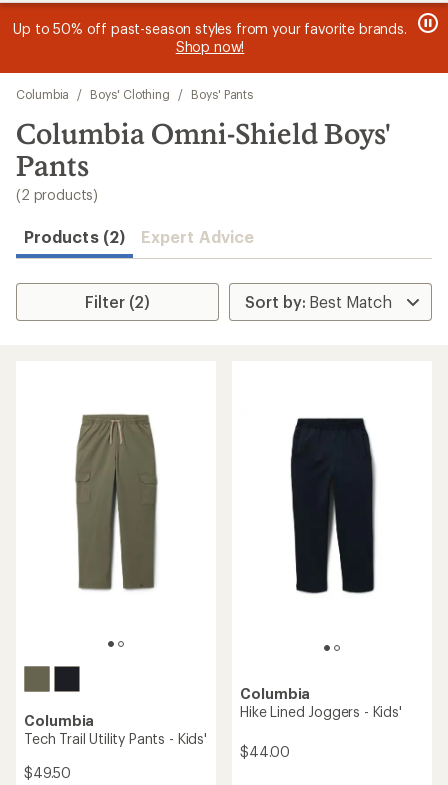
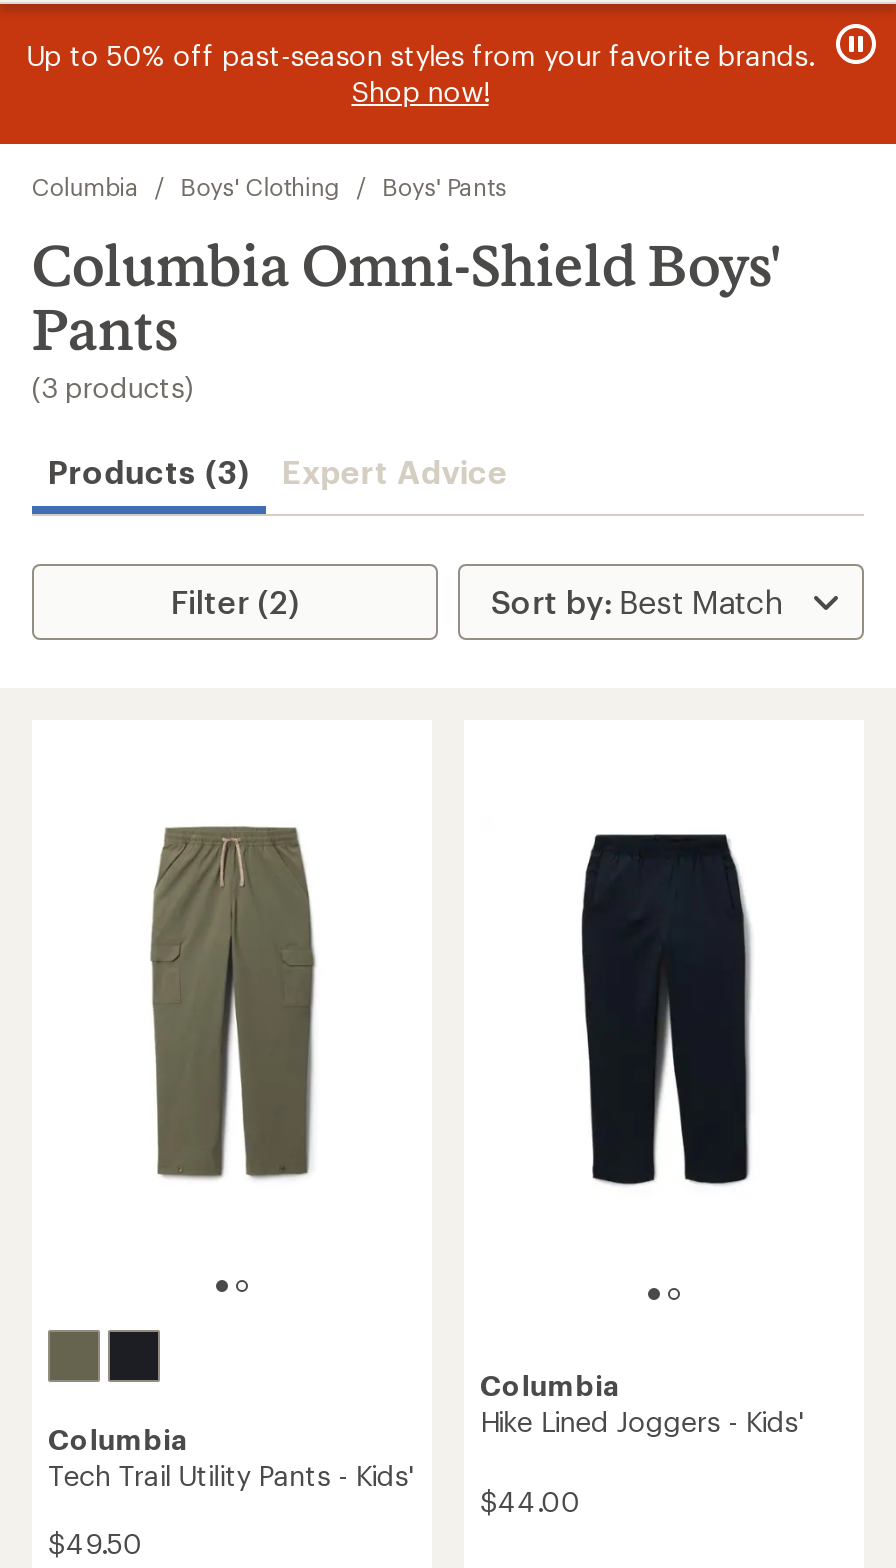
- (2 products)
+ (3 products)

- Products (2) Expert Advice
+ Products (3) Expert Advice
